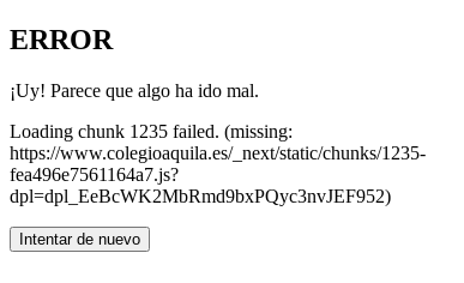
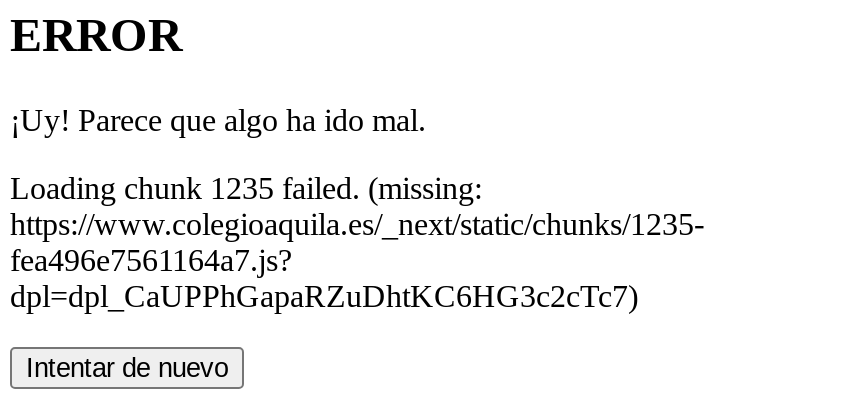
- dpl=dpl_EeBcWK2MbRmd9bxPQyc3nvJEF952)
+ dpl=dpl_CaUPPhGapaRZuDhtKC6HG3c2cTc7)
